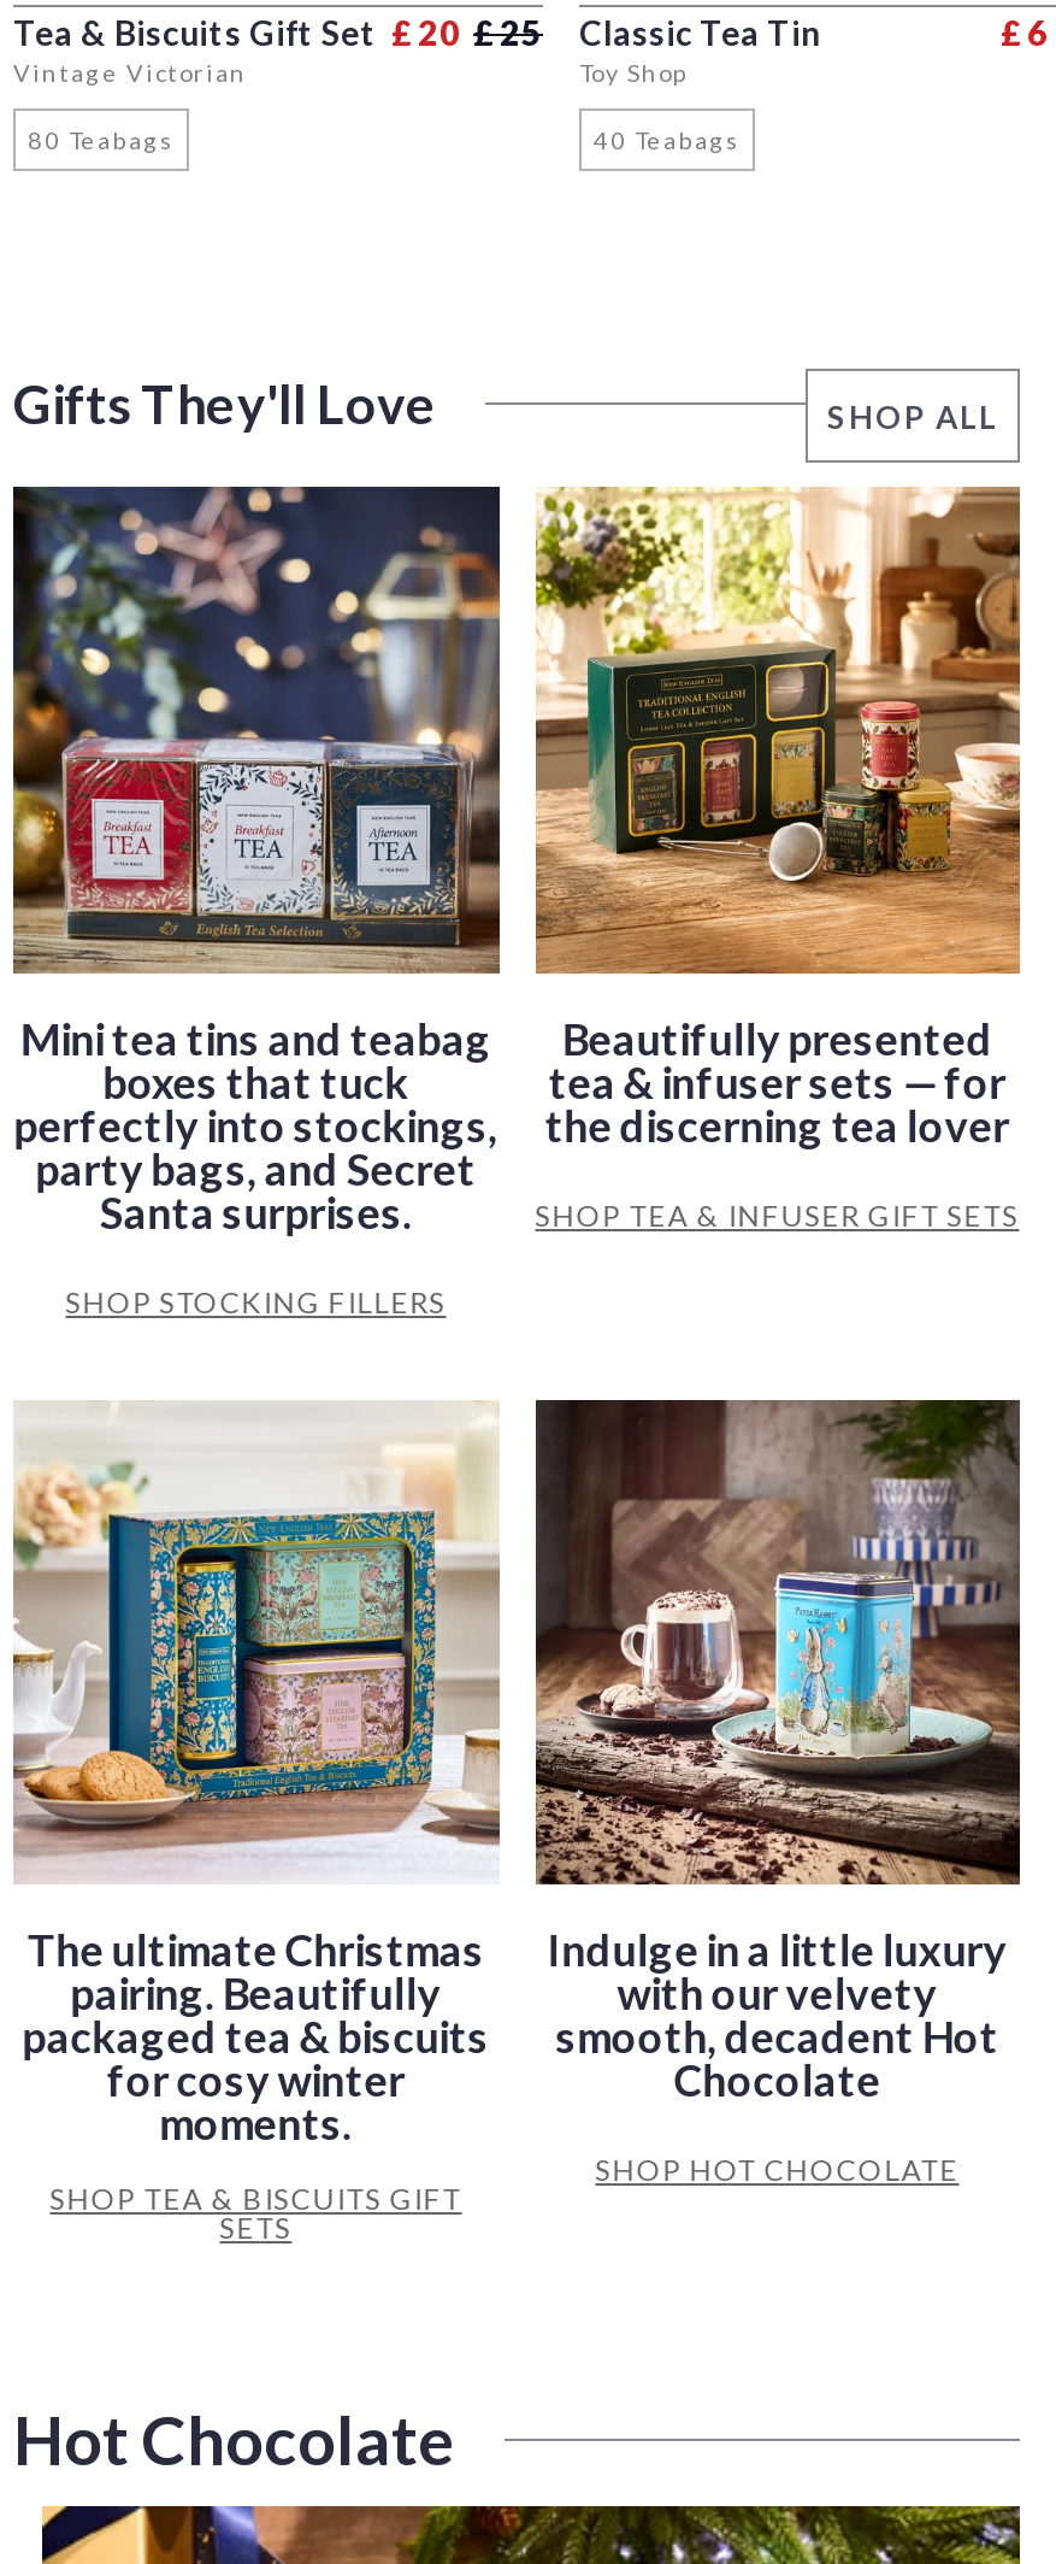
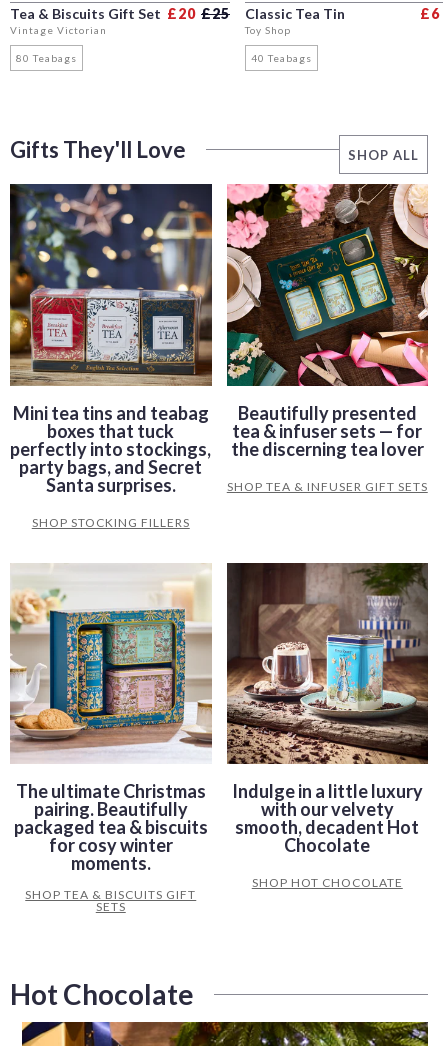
- [image]
+ [image]
